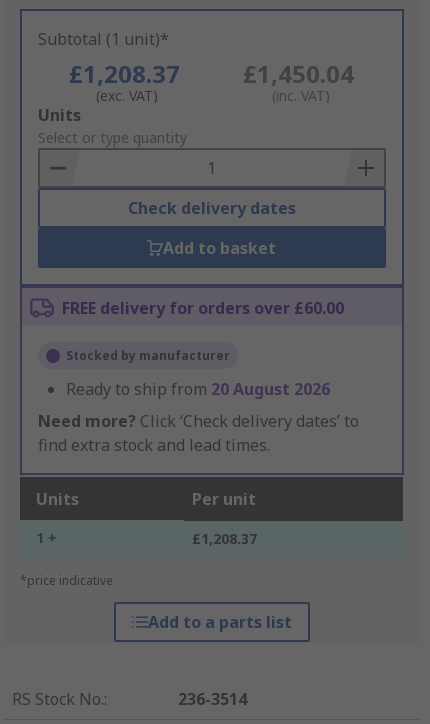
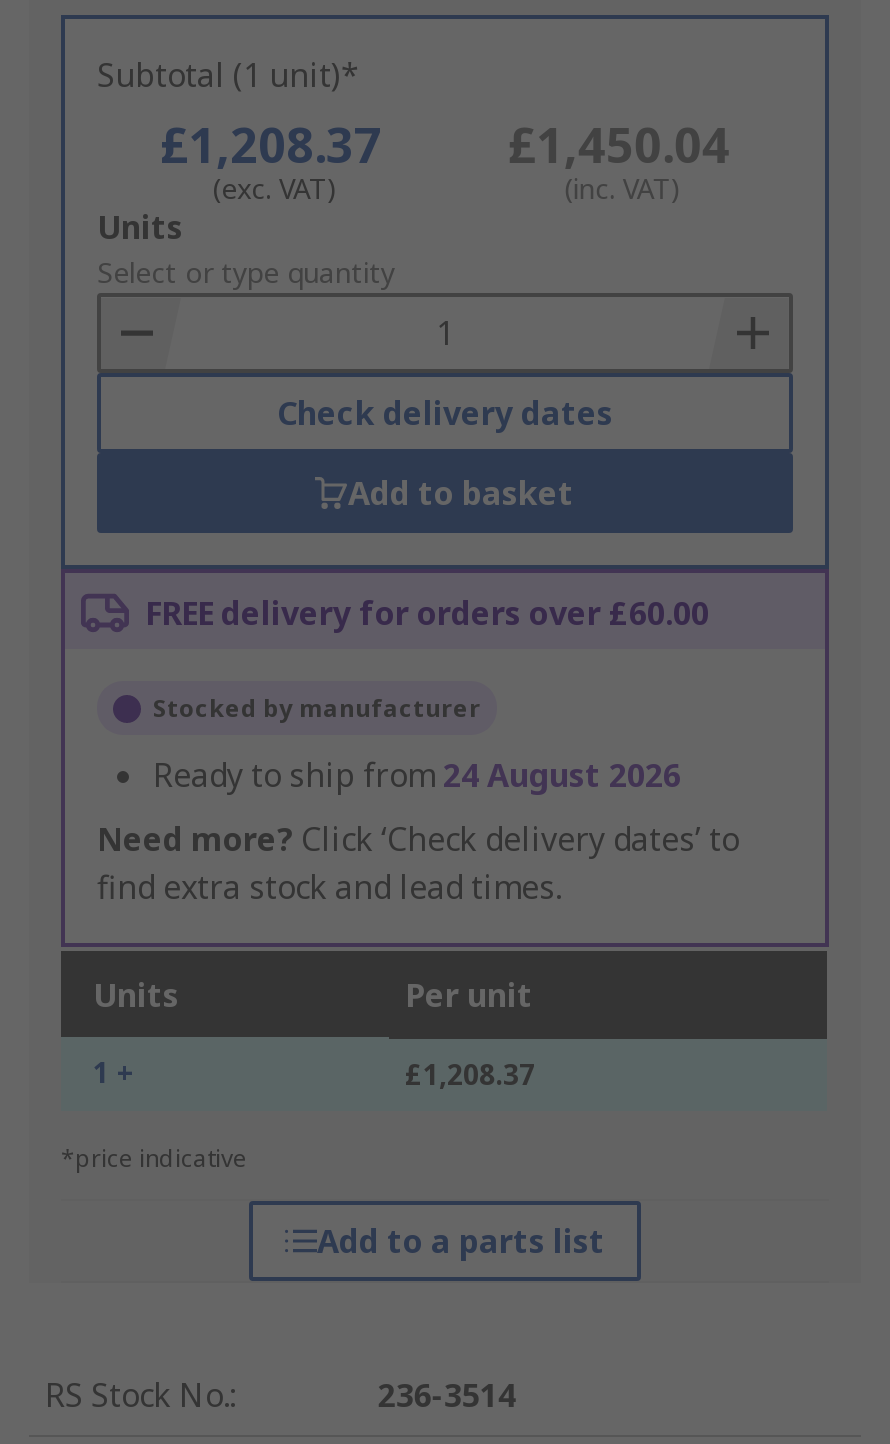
- Ready to ship from 20 August 2026
+ Ready to ship from 24 August 2026
